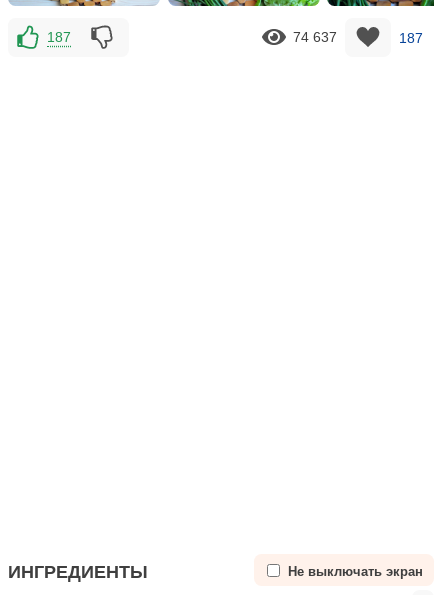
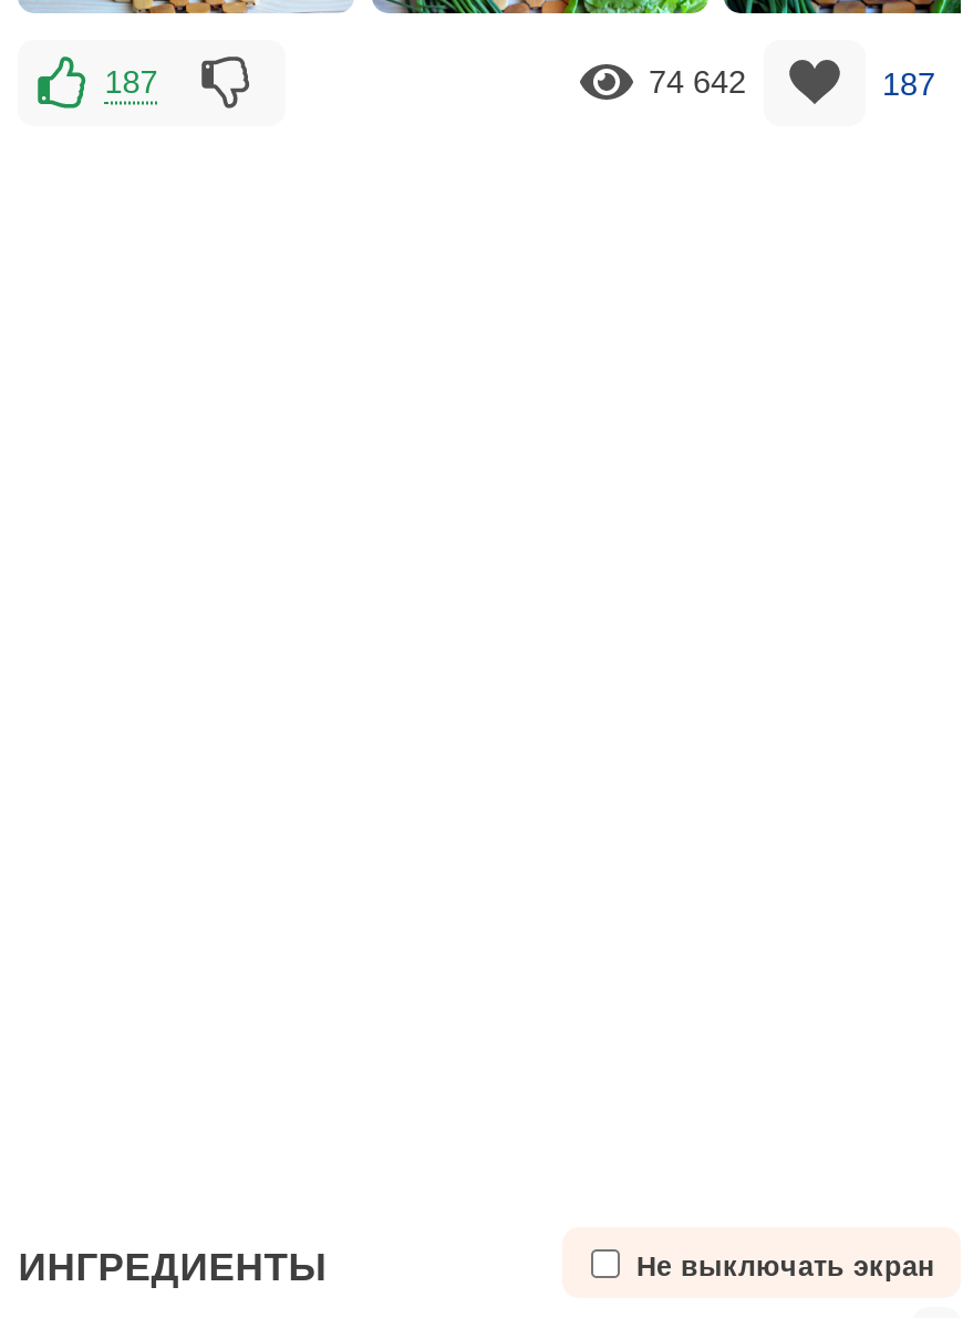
- 74 637
+ 74 642
